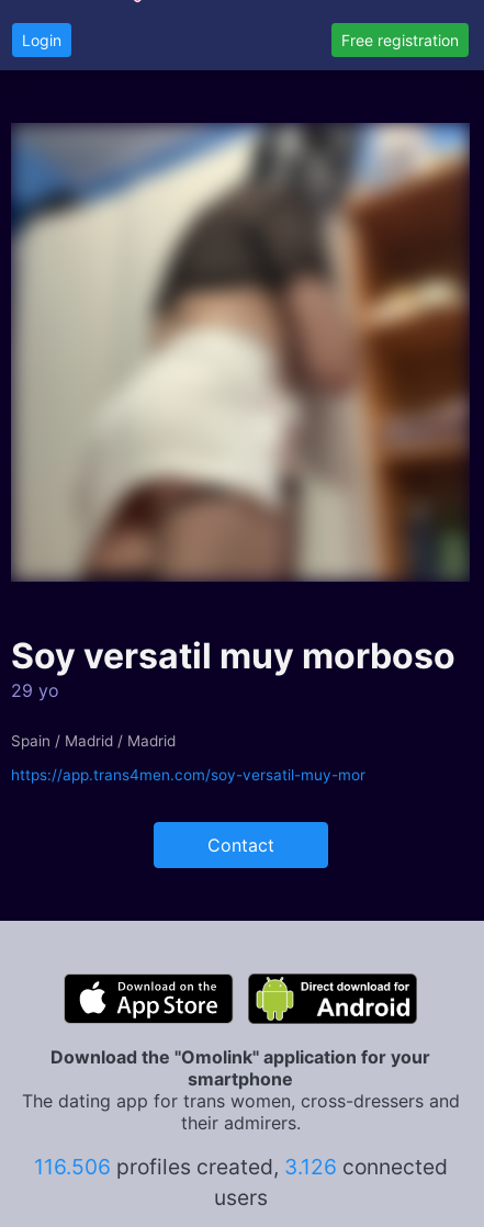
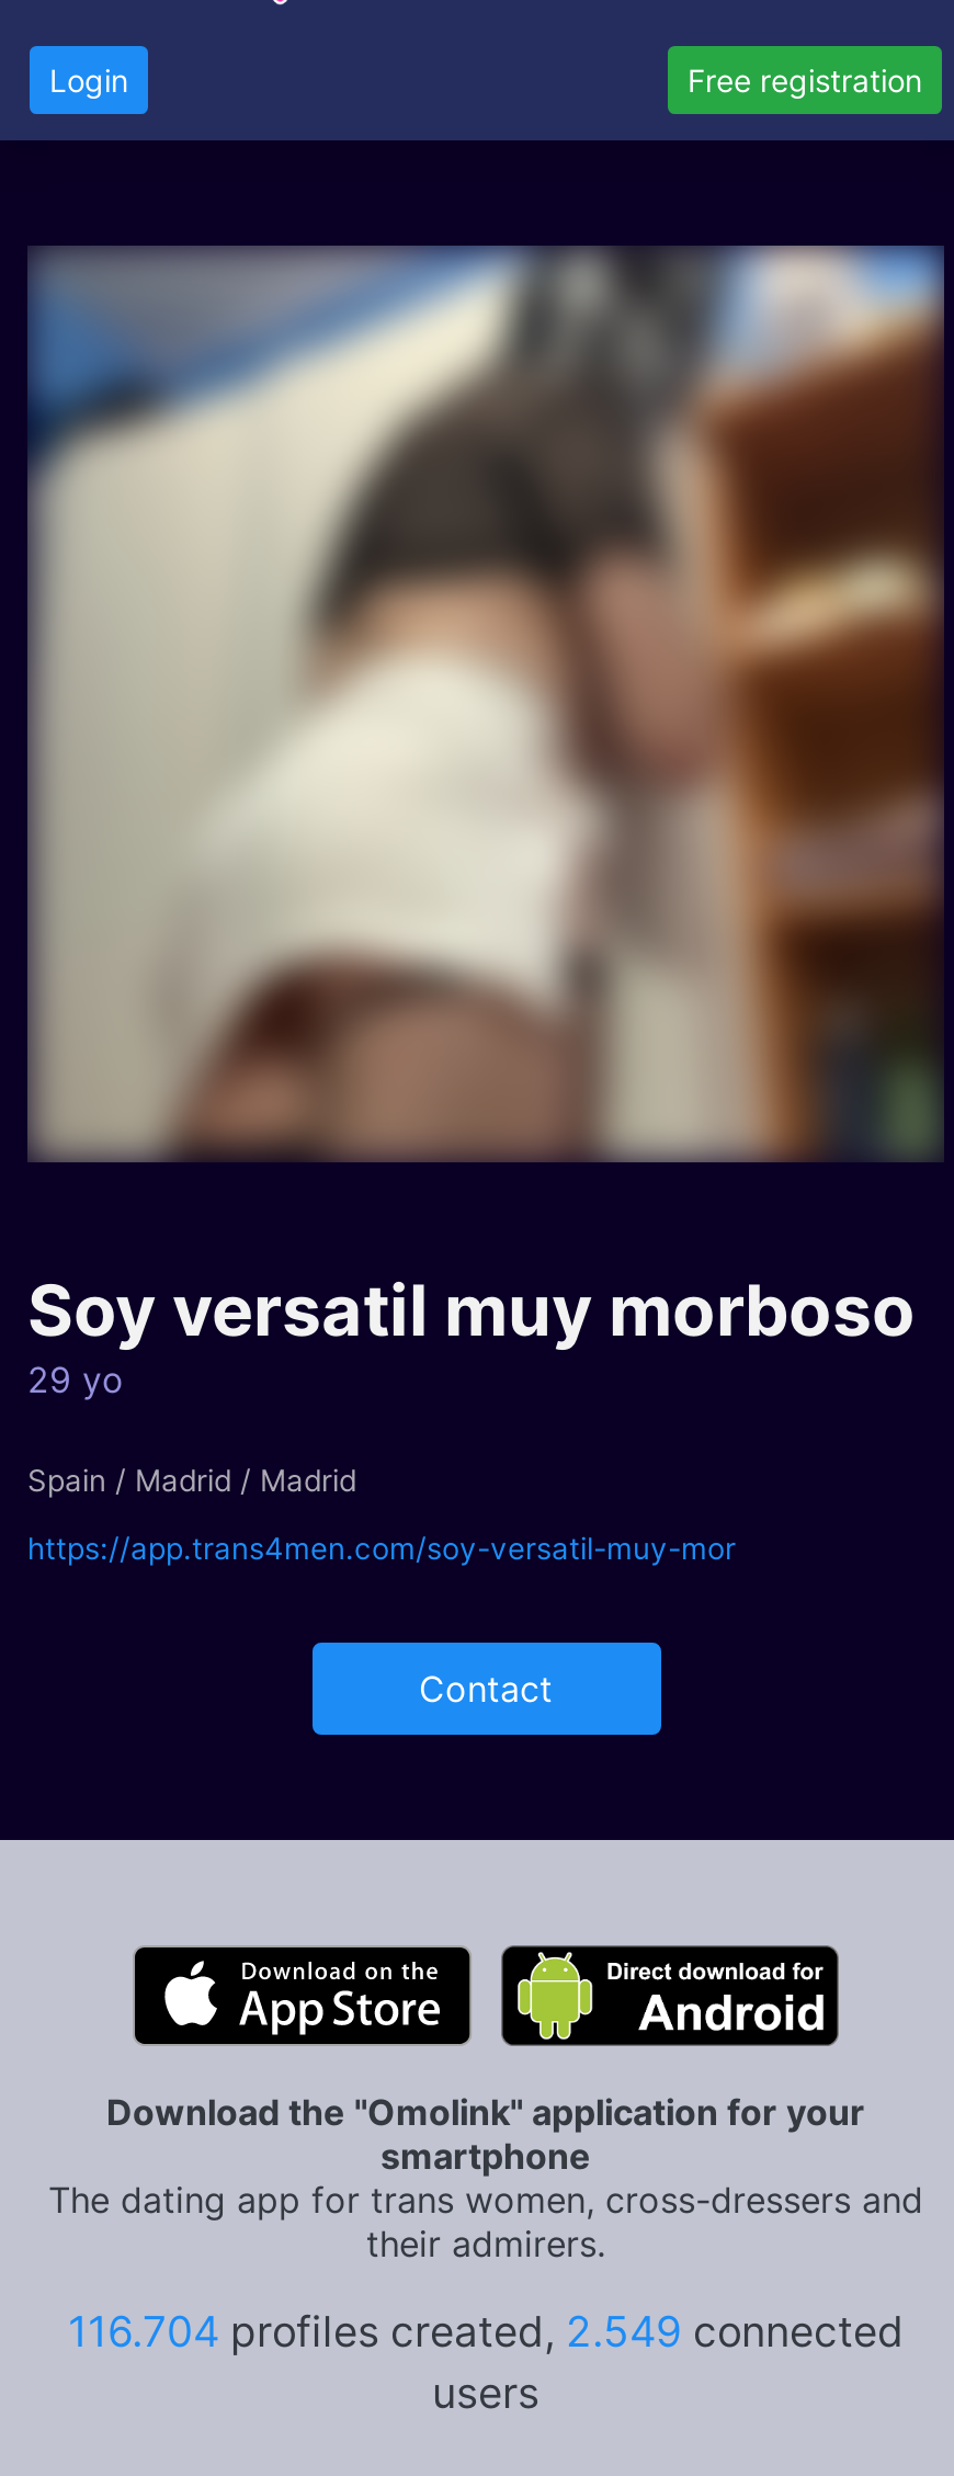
- 116.506 profiles created, 3.126 connected
+ 116.704 profiles created, 2.549 connected
